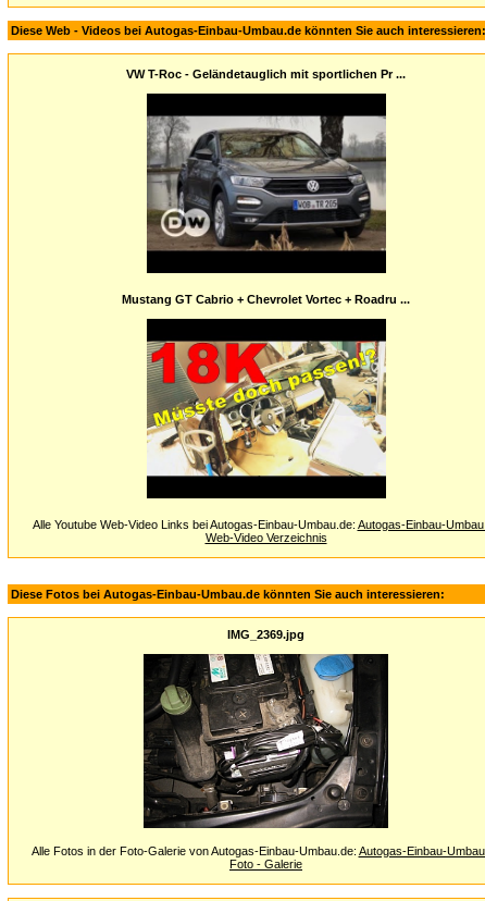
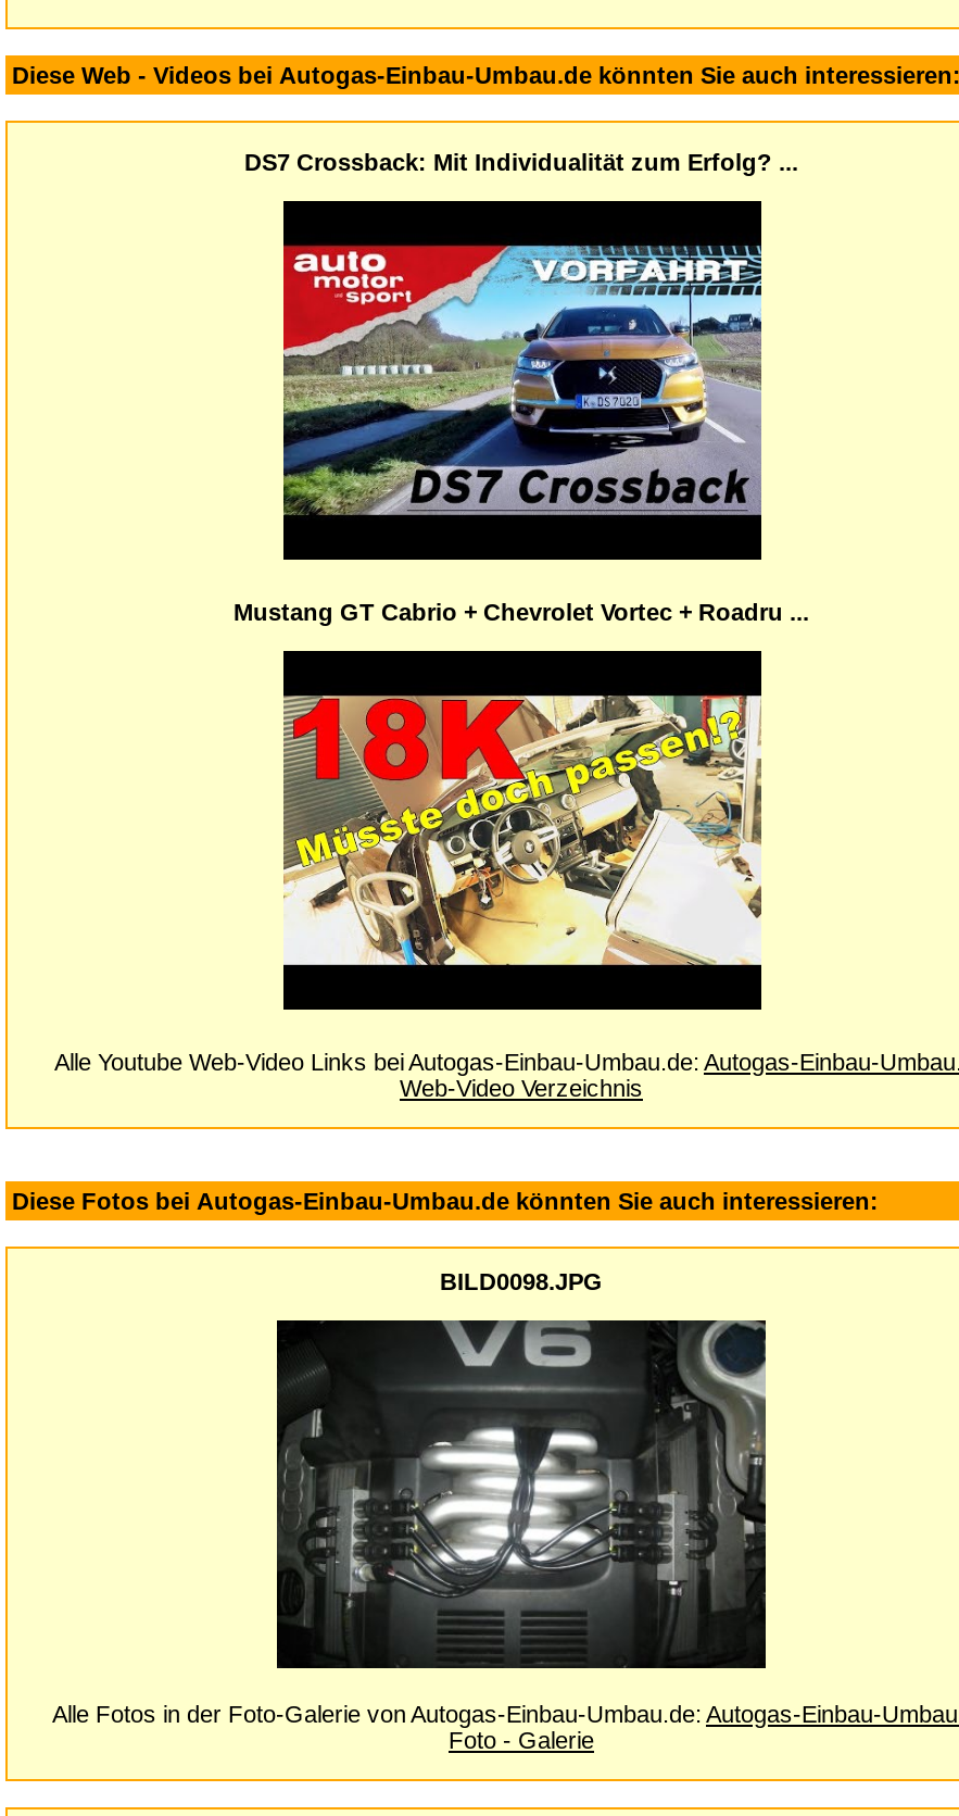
- VW T-Roc - Geländetauglich mit sportlichen Pr ...
+ DS7 Crossback: Mit Individualität zum Erfolg? ...

- [image]
+ [image]

- IMG_2369.jpg
+ BILD0098.JPG

- [image]
+ [image]
